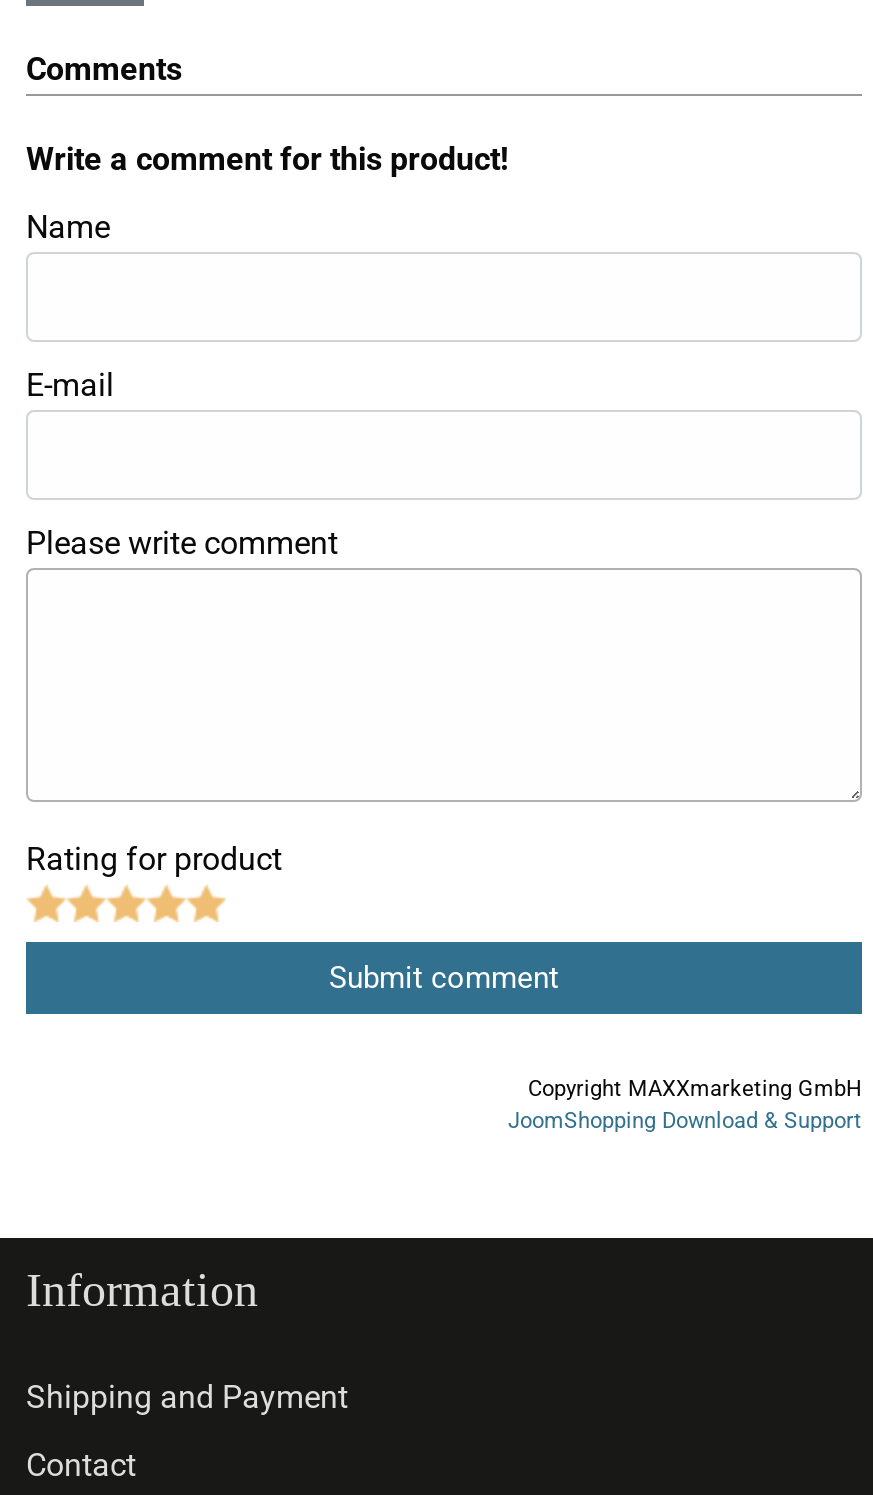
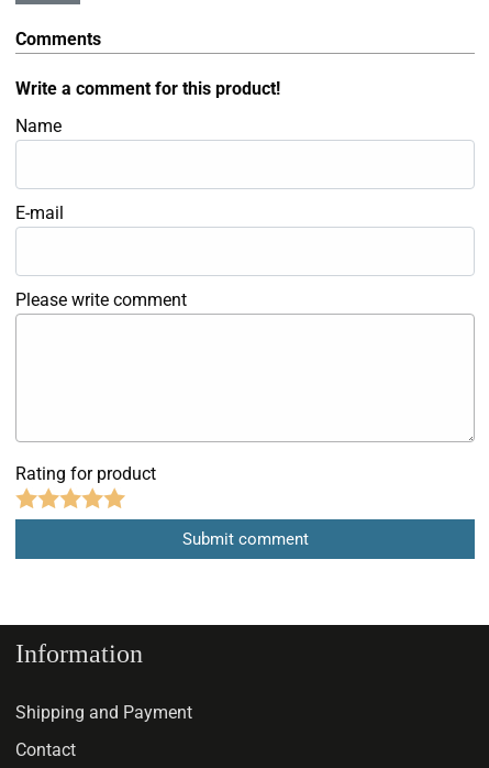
- Copyright MAXXmarketing GmbH
- JoomShopping Download & Support
